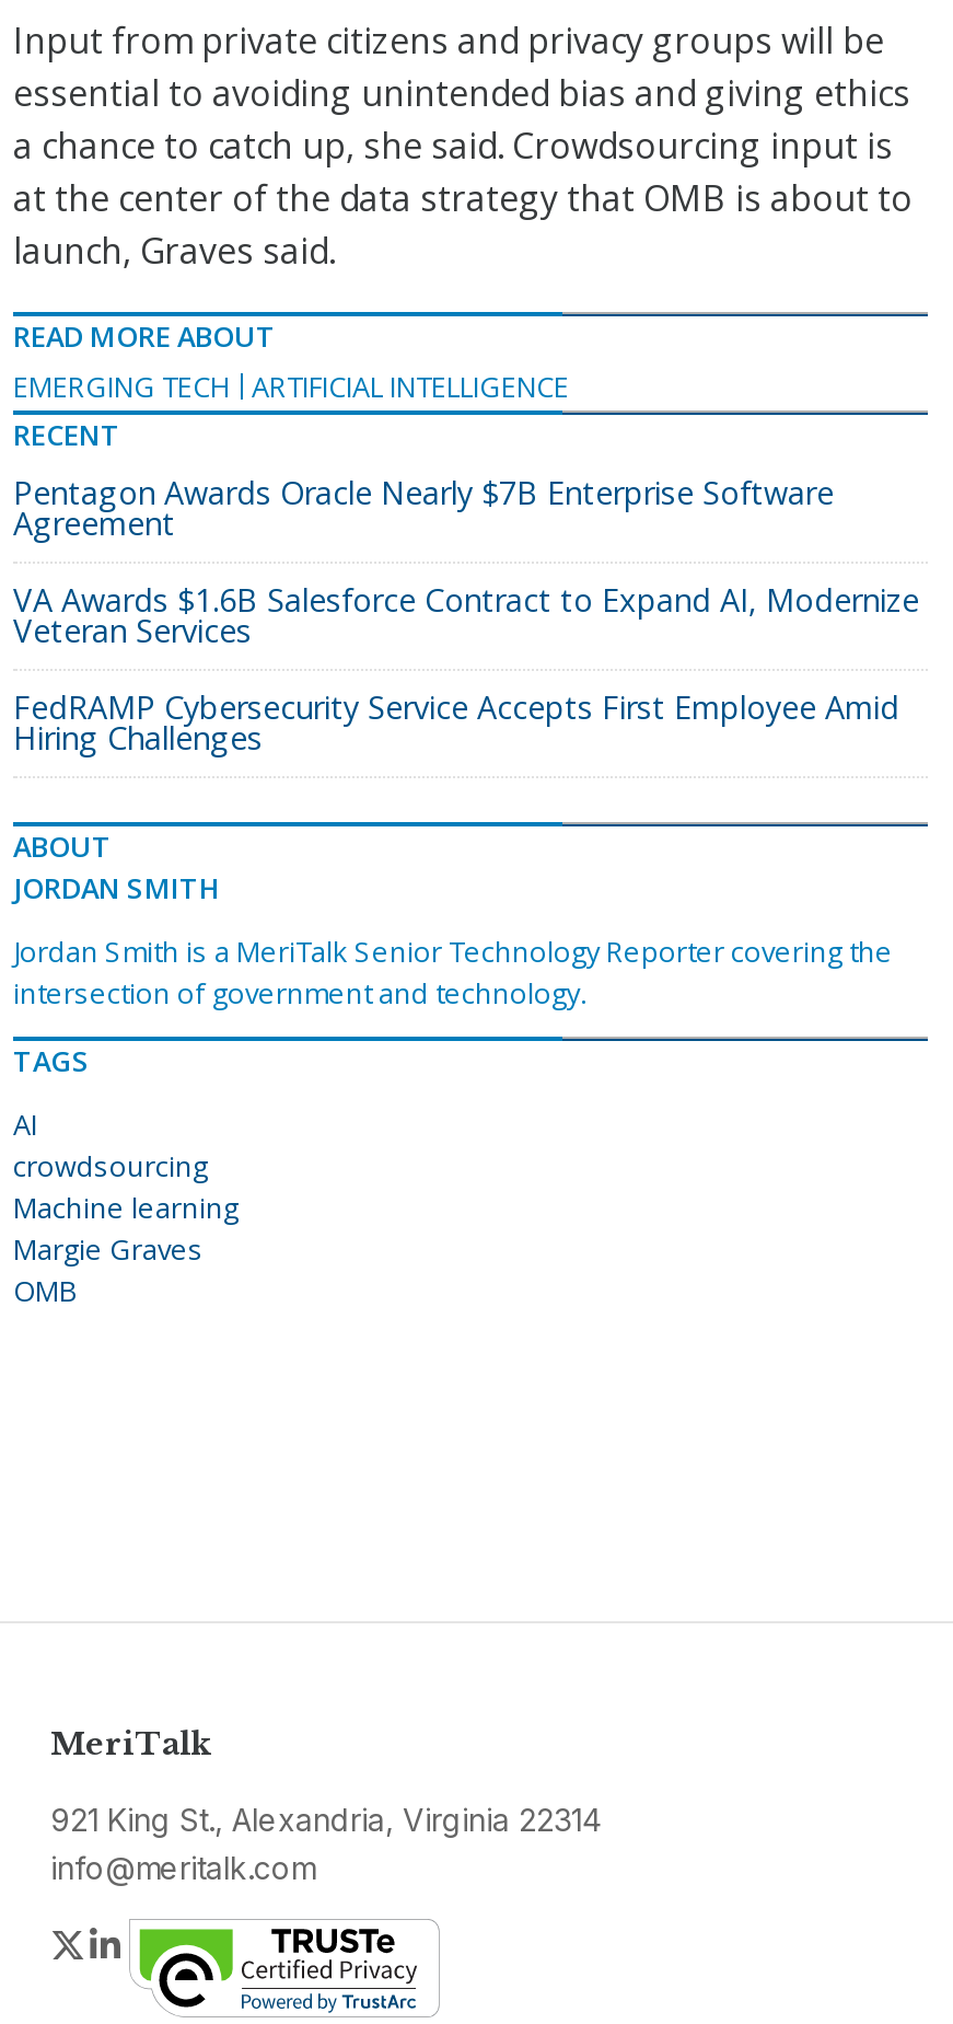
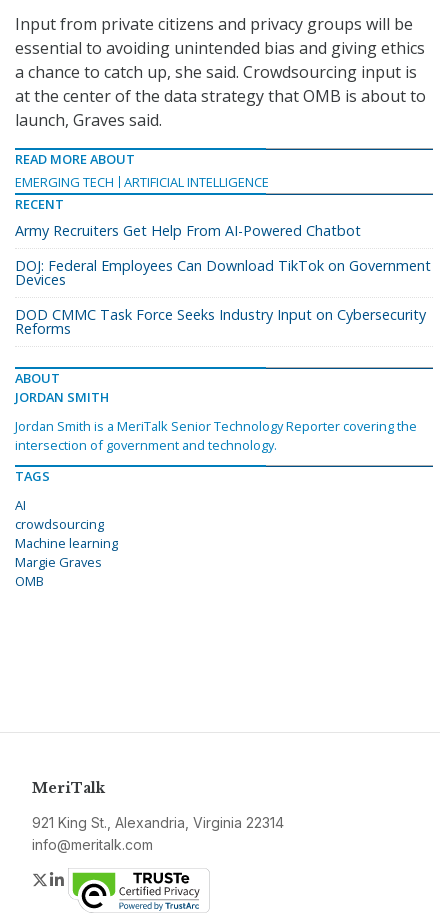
- Pentagon Awards Oracle Nearly $7B Enterprise Software
- Agreement
+ Army Recruiters Get Help From AI-Powered Chatbot

- VA Awards $1.6B Salesforce Contract to Expand AI, Modernize
- Veteran Services
+ DOJ: Federal Employees Can Download TikTok on Government
+ Devices

- FedRAMP Cybersecurity Service Accepts First Employee Amid
- Hiring Challenges
+ DOD CMMC Task Force Seeks Industry Input on Cybersecurity
+ Reforms
